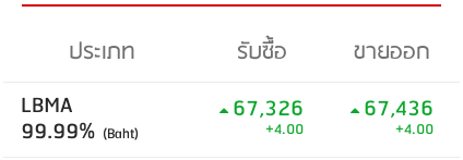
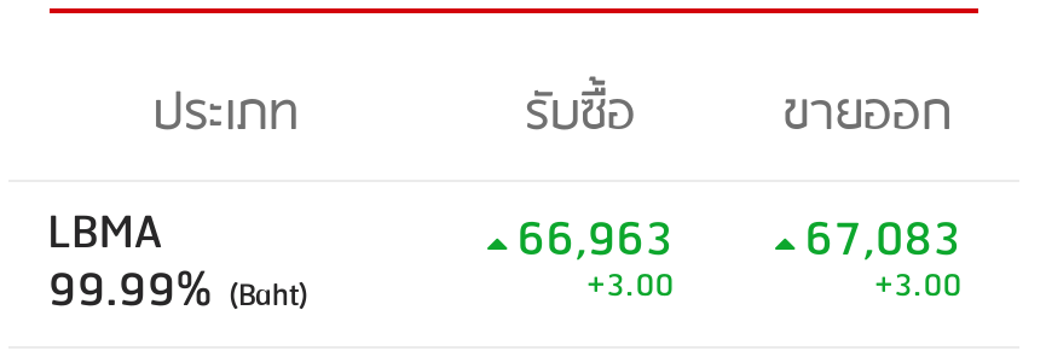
- 67,326
+ 66,963

- 67,436
+ 67,083

- +4.00
+ +3.00

- +4.00
+ +3.00
